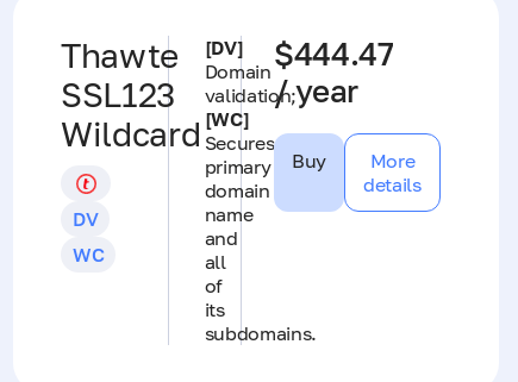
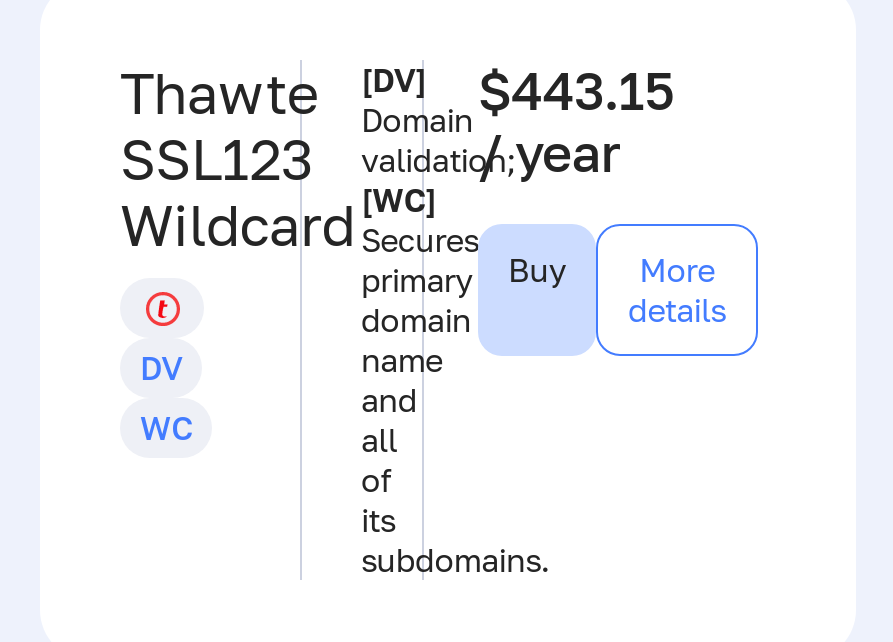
- Thawte [DV] Domain $444.47
+ Thawte [DV] Domain $443.15
